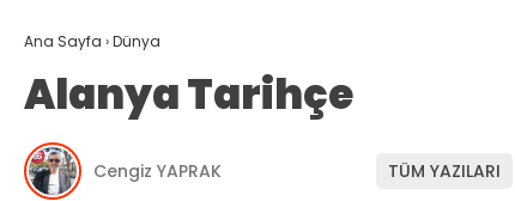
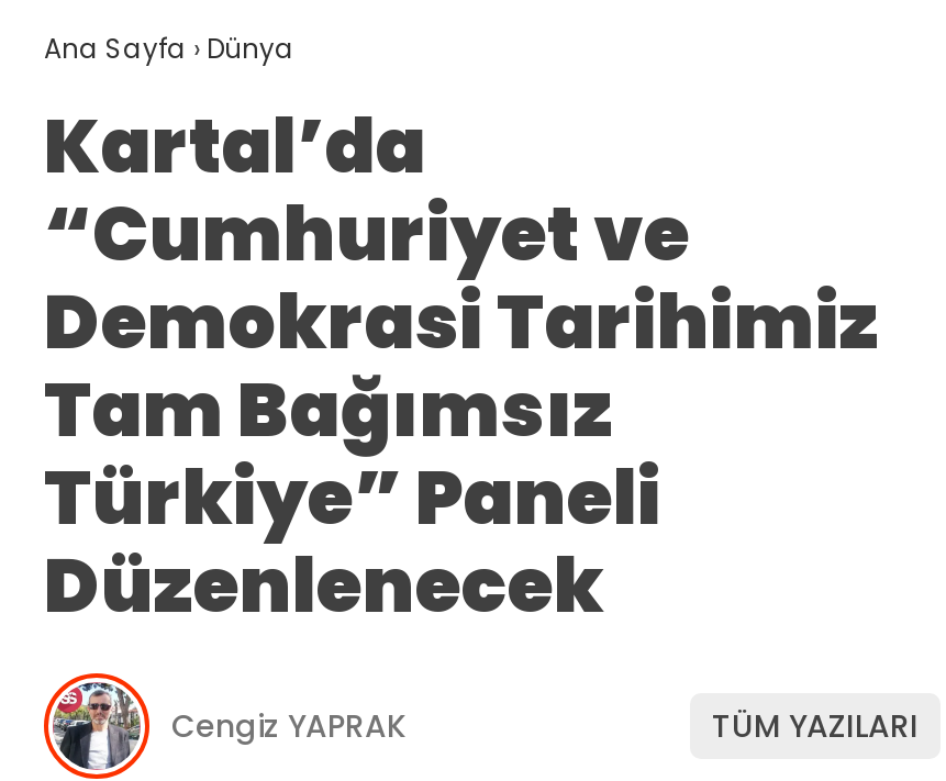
- Alanya Tarihçe
+ Kartal’da
+ “Cumhuriyet ve
+ Demokrasi Tarihimiz
+ Tam Bağımsız
+ Türkiye” Paneli
+ Düzenlenecek
